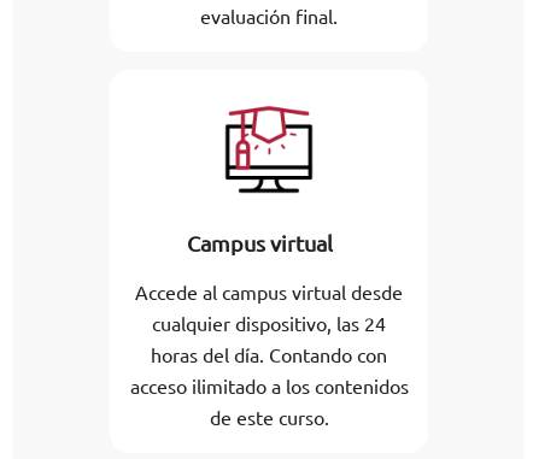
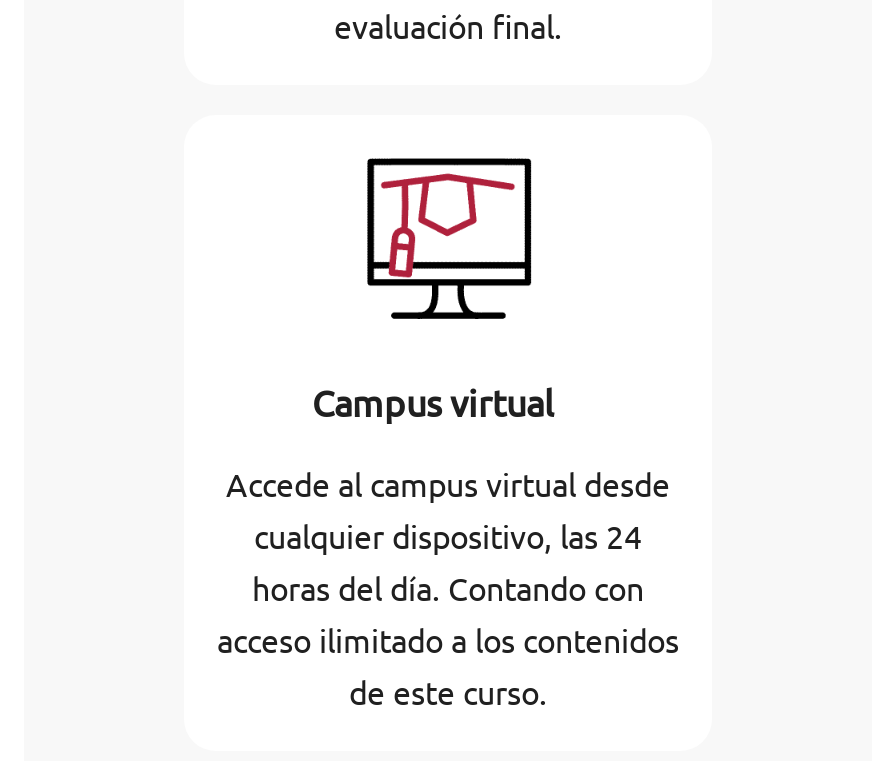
- [image]
+ [image]
